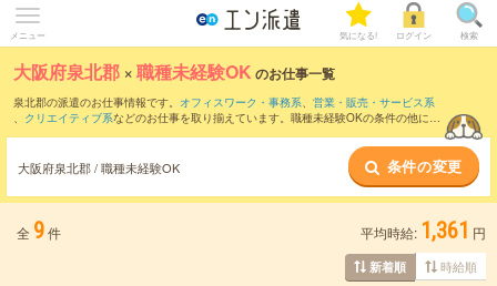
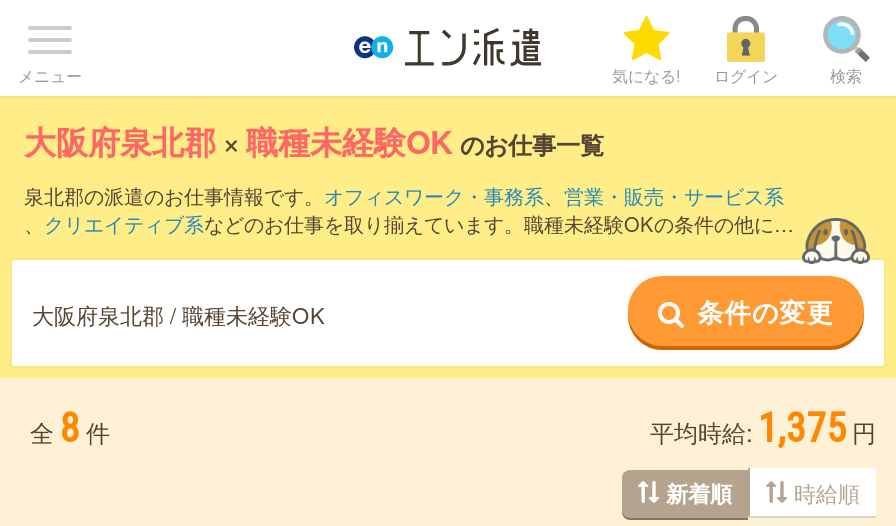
- 全 9 件
+ 全 8 件

- 平均時給: 1,361 円
+ 平均時給: 1,375 円
